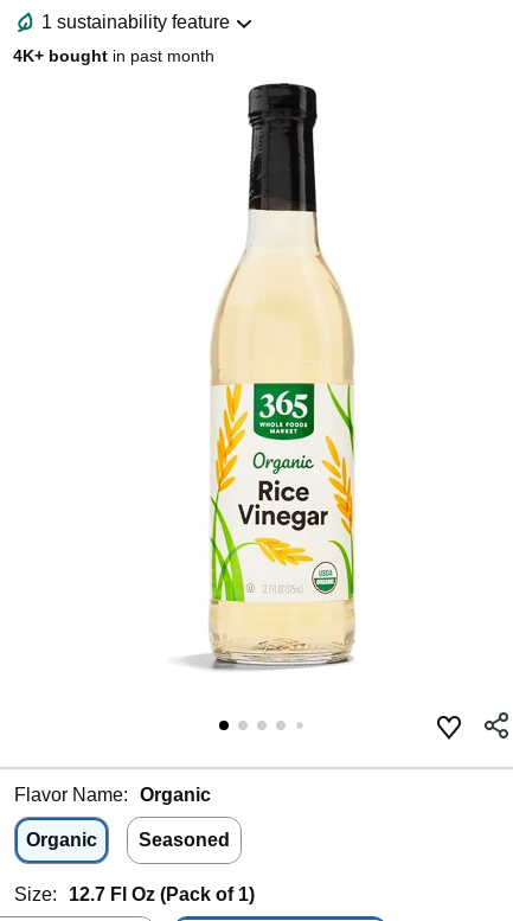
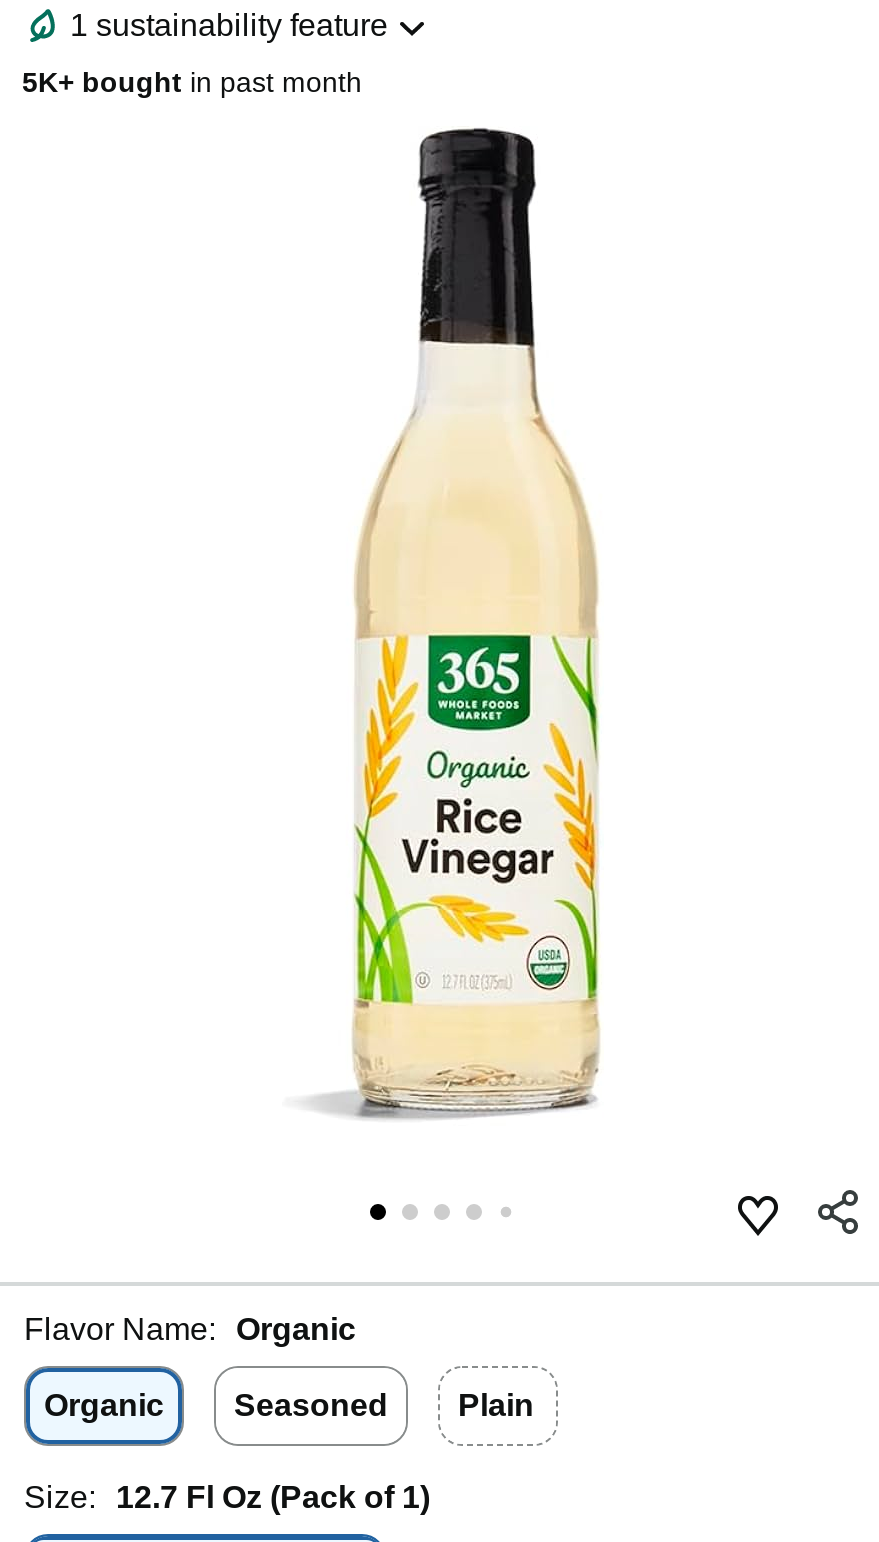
- 4K+ bought in past month
+ 5K+ bought in past month

+ Plain
